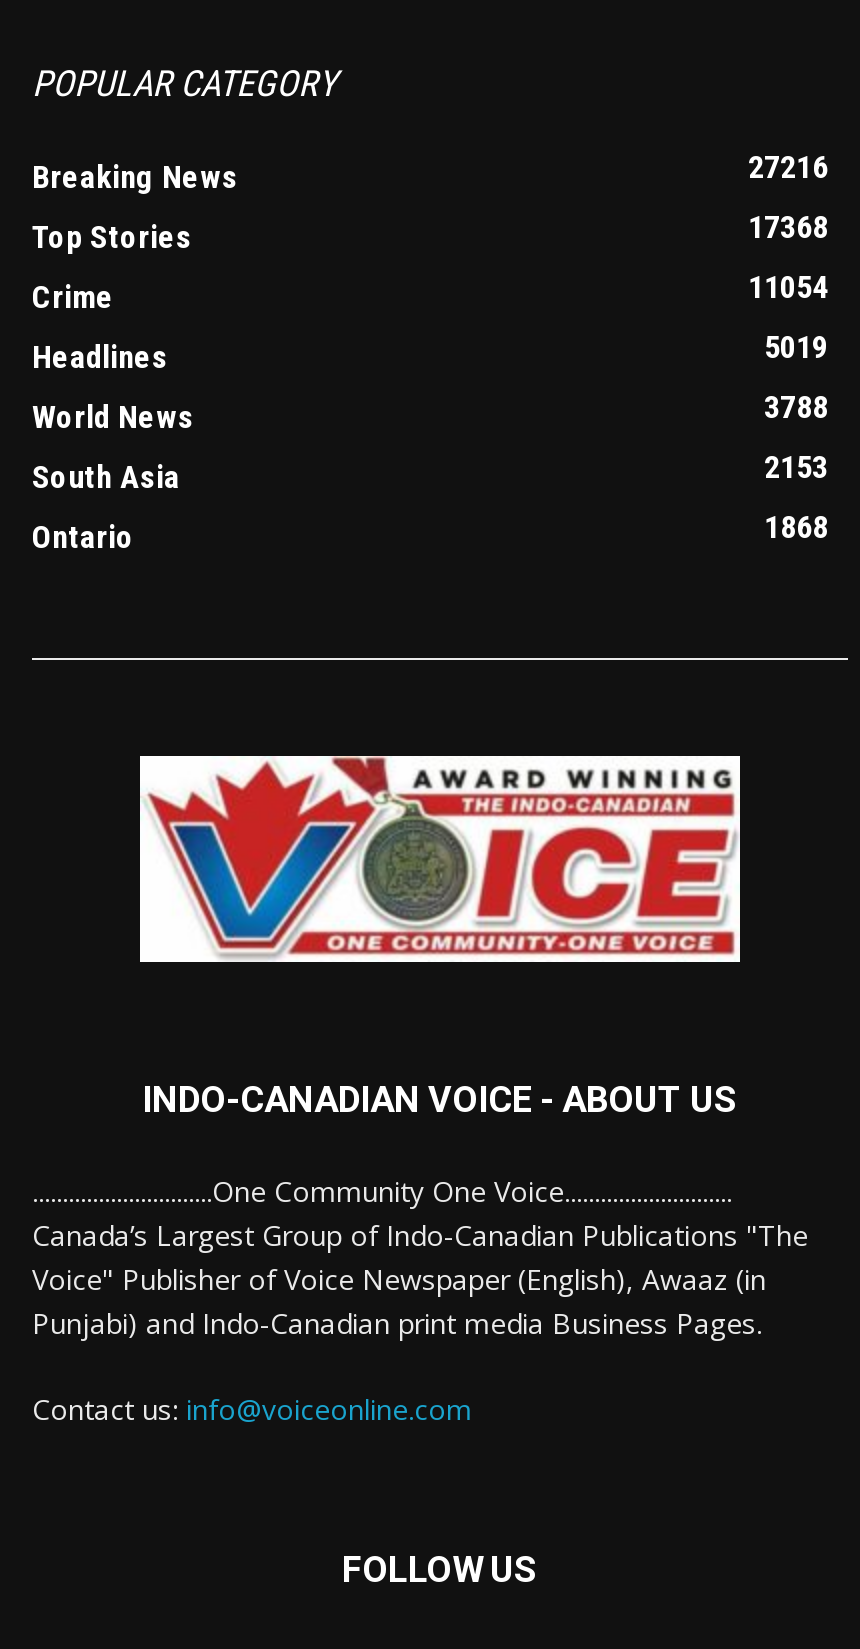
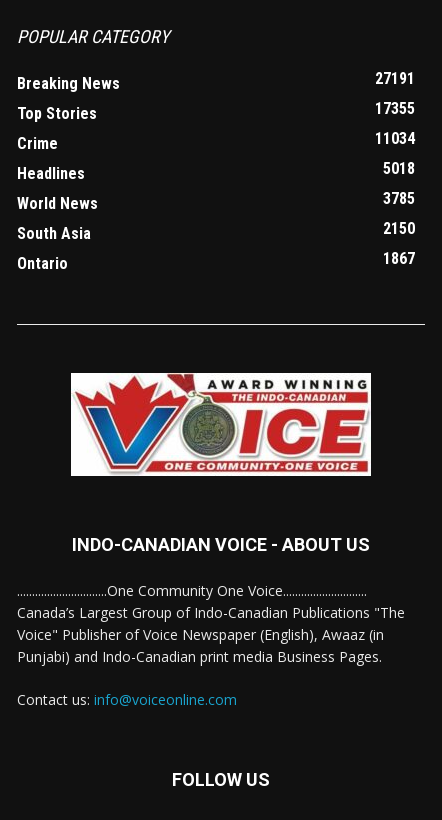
- 27216
+ 27191

- 17368
+ 17355

- 11054
+ 11034

- 5019
+ 5018

- 3788
+ 3785

- 2153
+ 2150

- 1868
+ 1867
